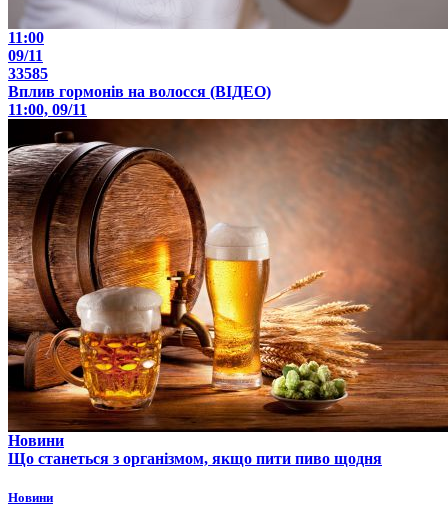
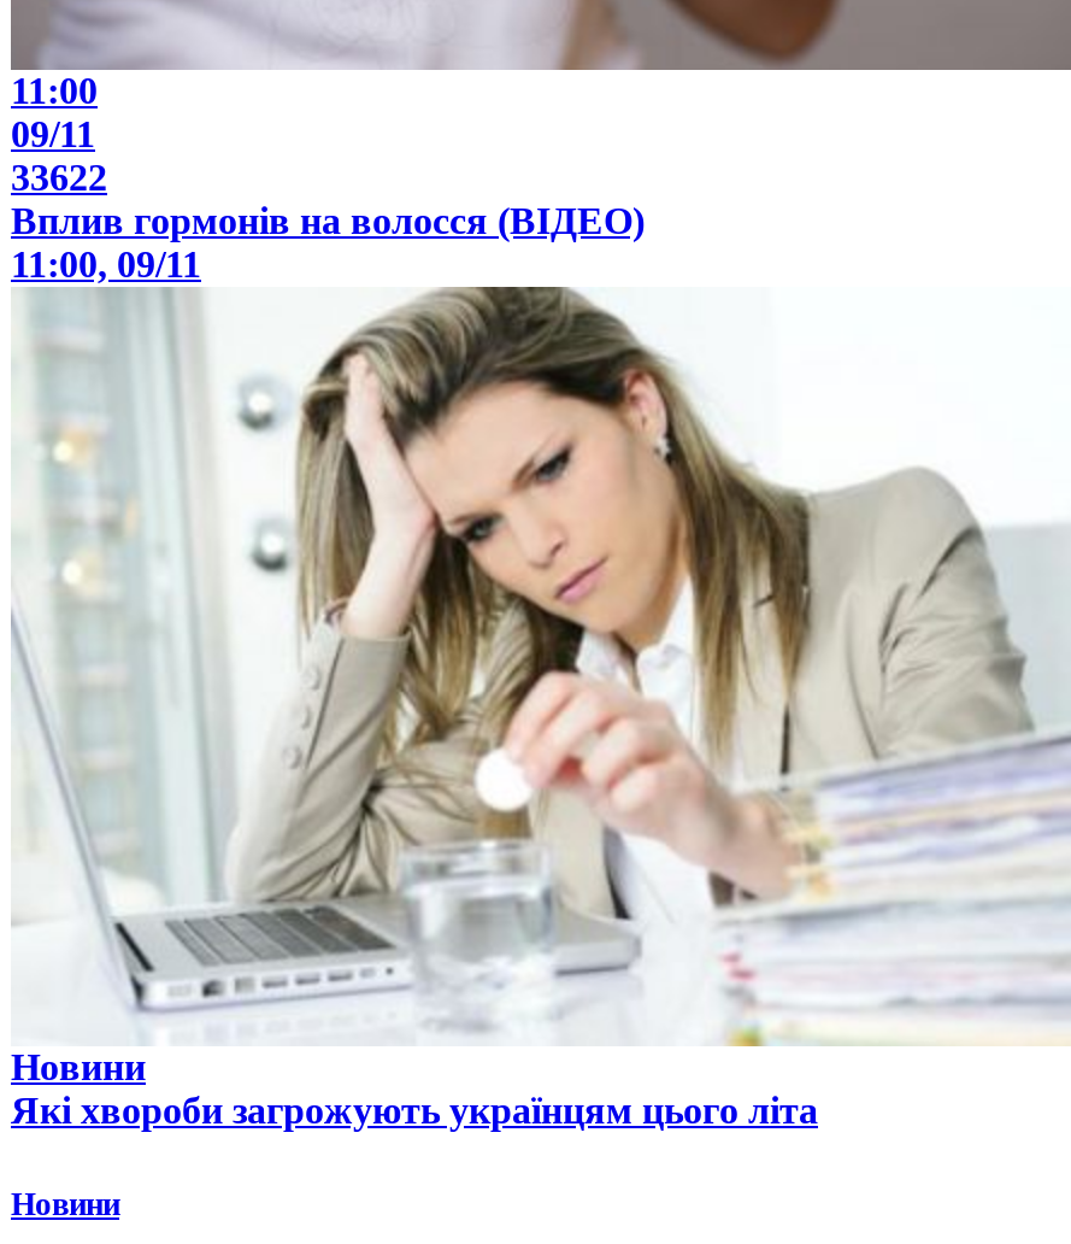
- 33585
+ 33622

- [image]
- Що станеться з організмом, якщо пити пиво щодня
+ [image]
+ Які хвороби загрожують українцям цього літа
